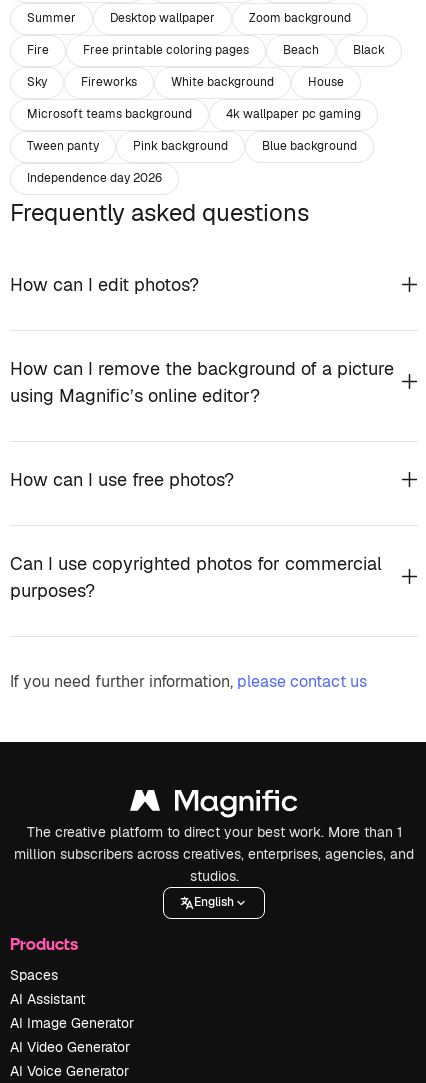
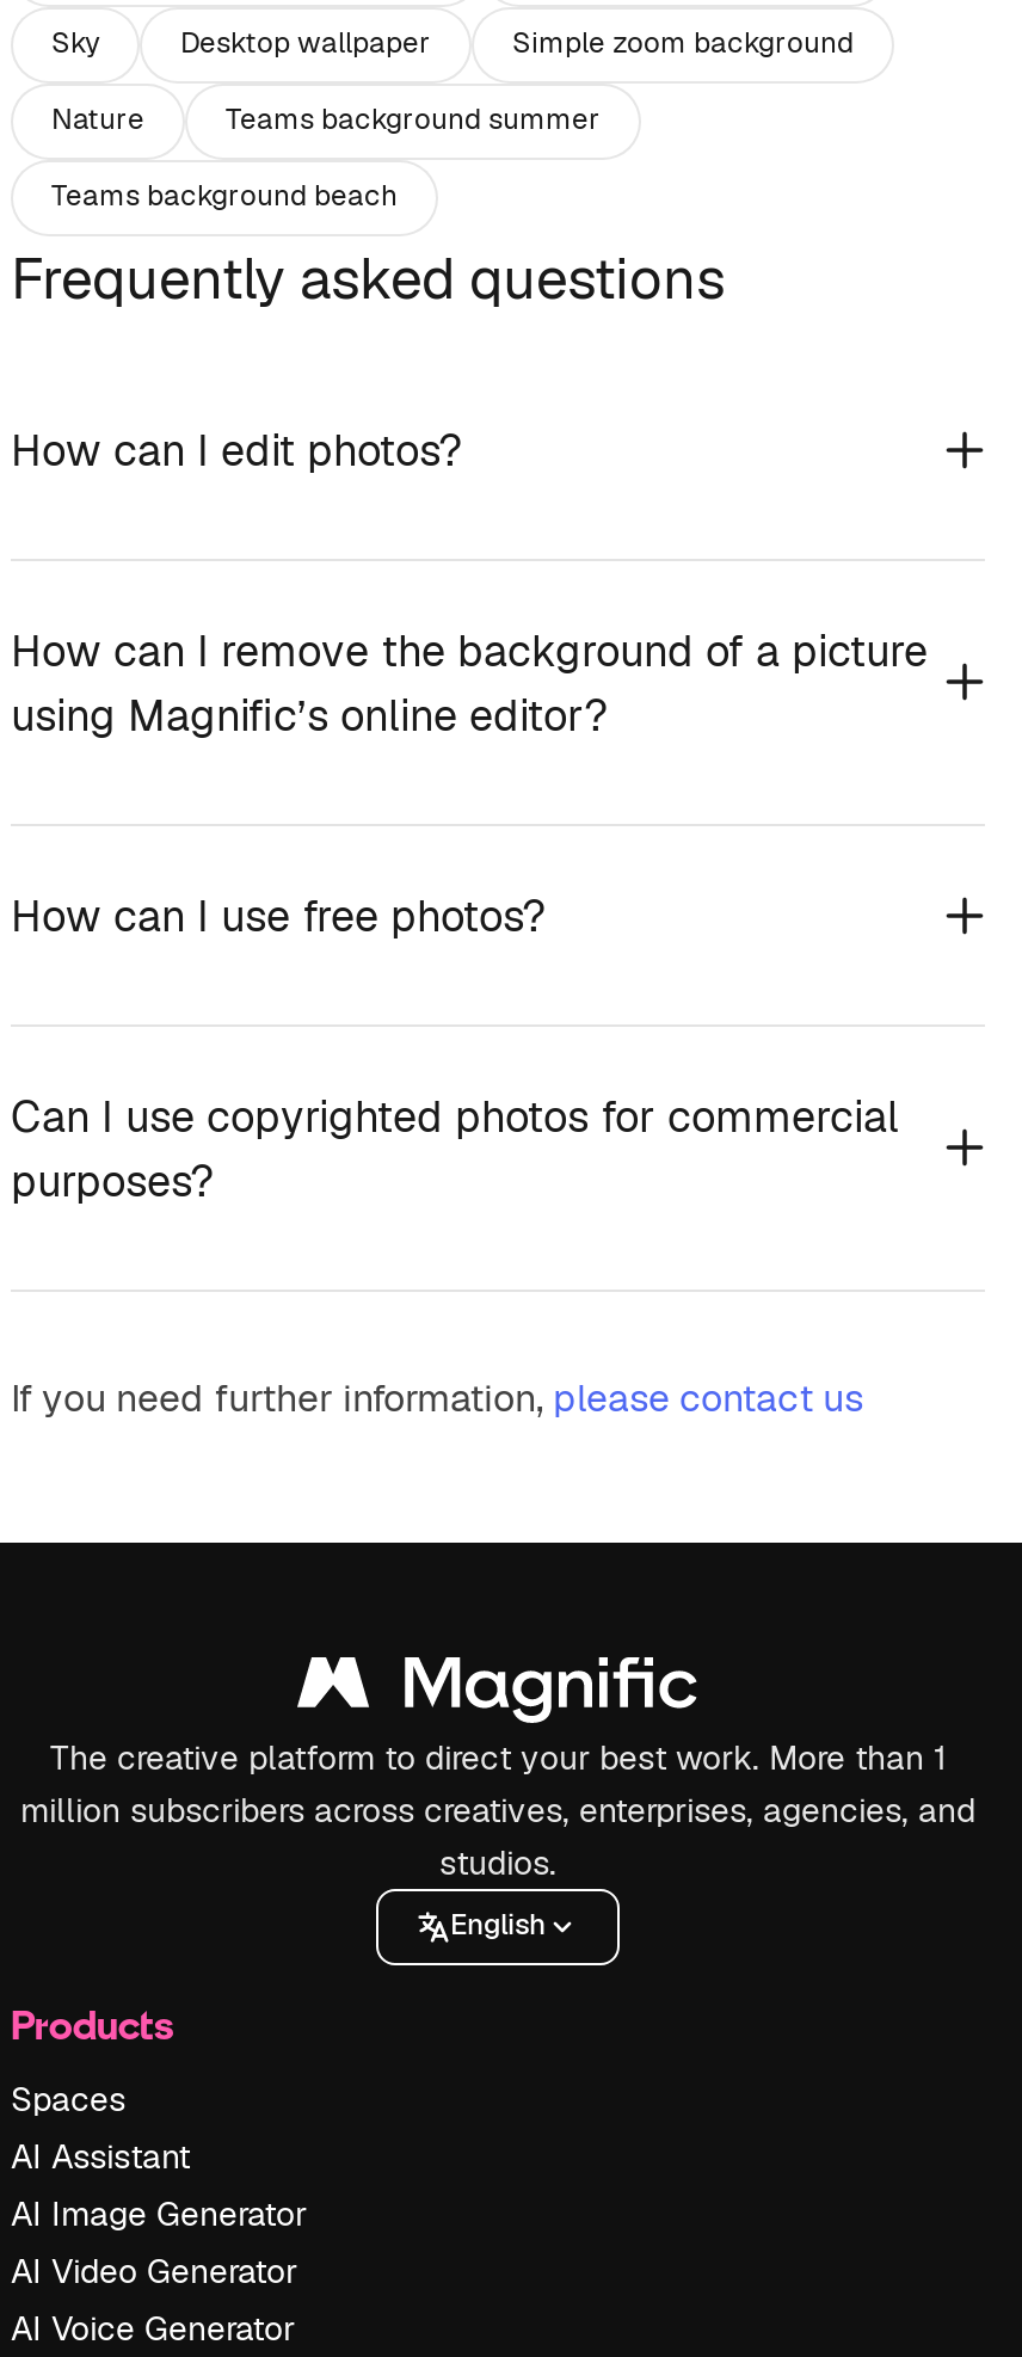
- Summer
+ Sky

- Zoom background
- Fire
- Free printable coloring pages
- Beach
- Black
- Sky
- Fireworks
- White background
- House
- Microsoft teams background
- 4k wallpaper pc gaming
- Tween panty
- Pink background
- Blue background
- Independence day 2026
+ Simple zoom background
+ Nature
+ Teams background summer
+ Teams background beach
